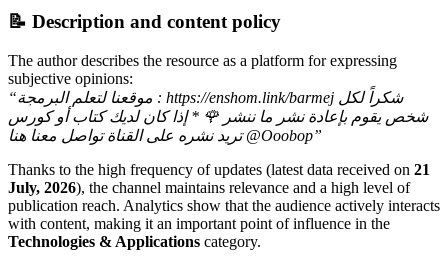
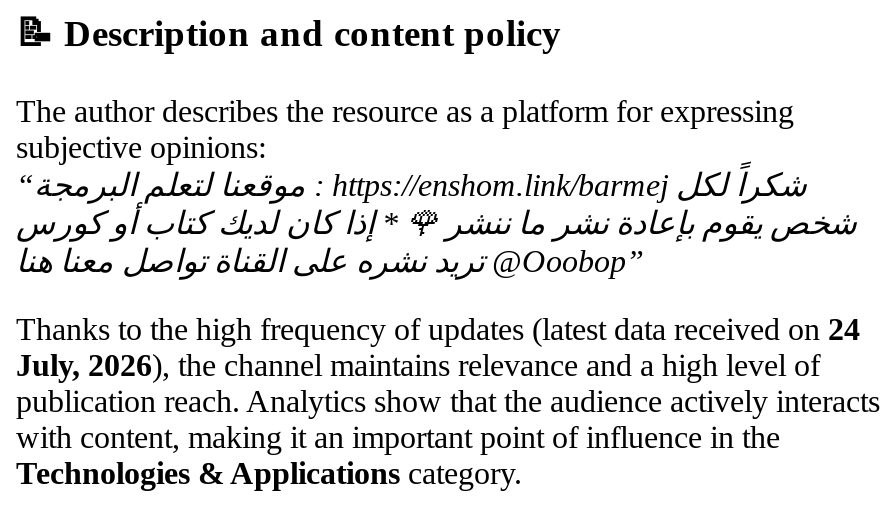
- Thanks to the high frequency of updates (latest data received on 21
+ Thanks to the high frequency of updates (latest data received on 24
